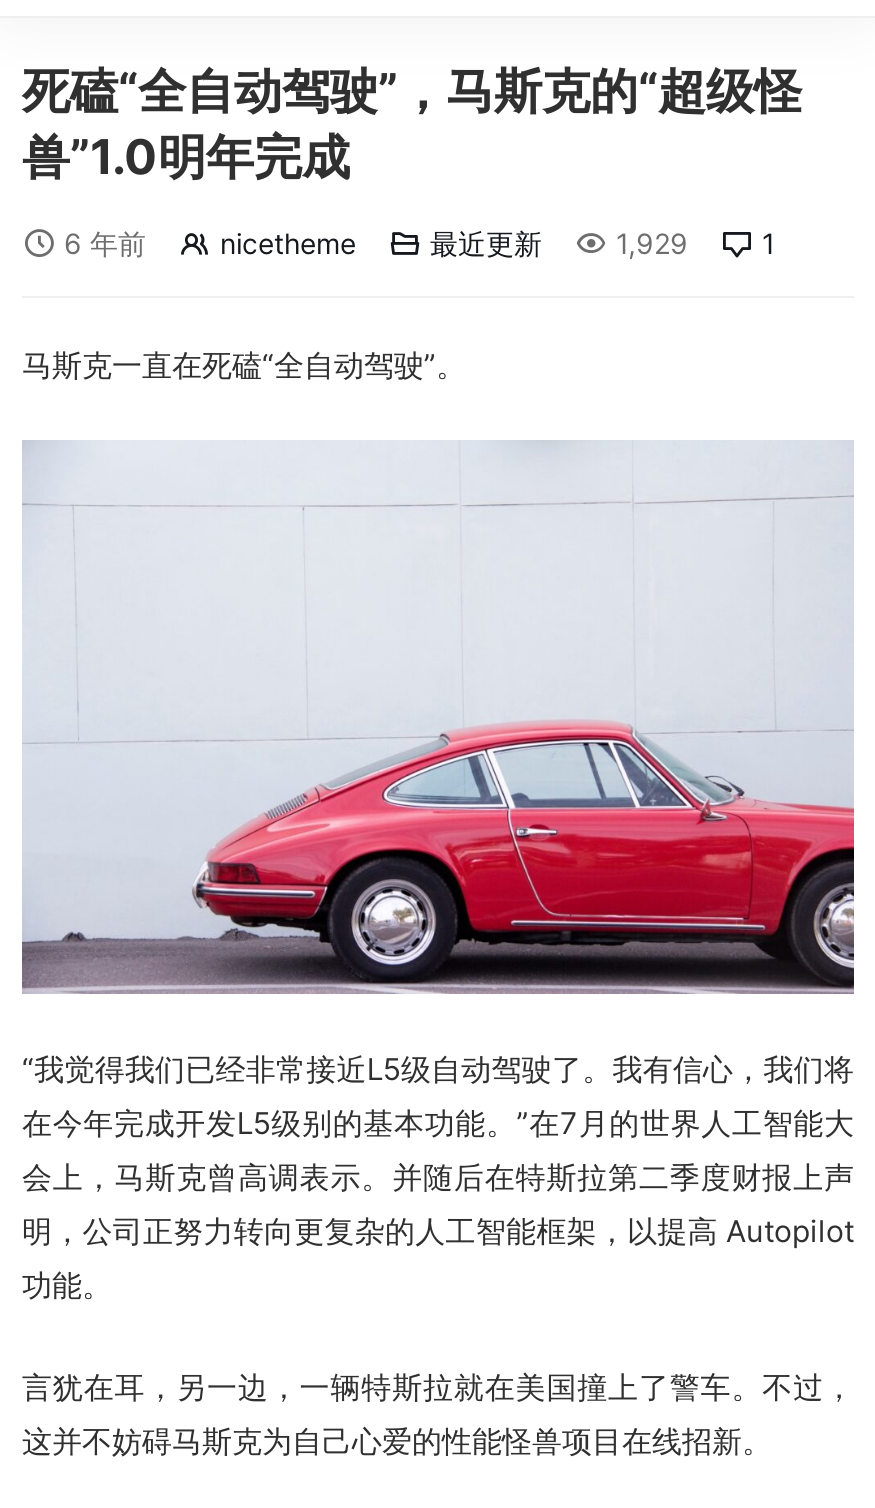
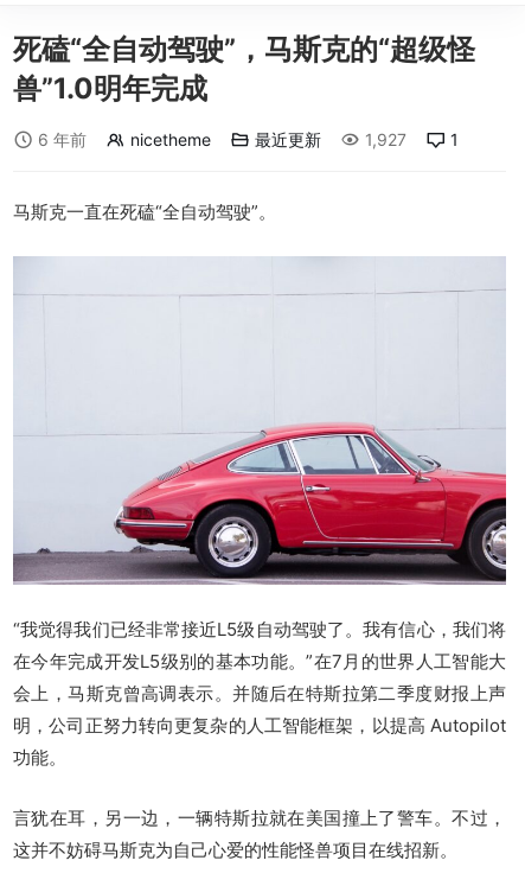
- 1,929
+ 1,927
